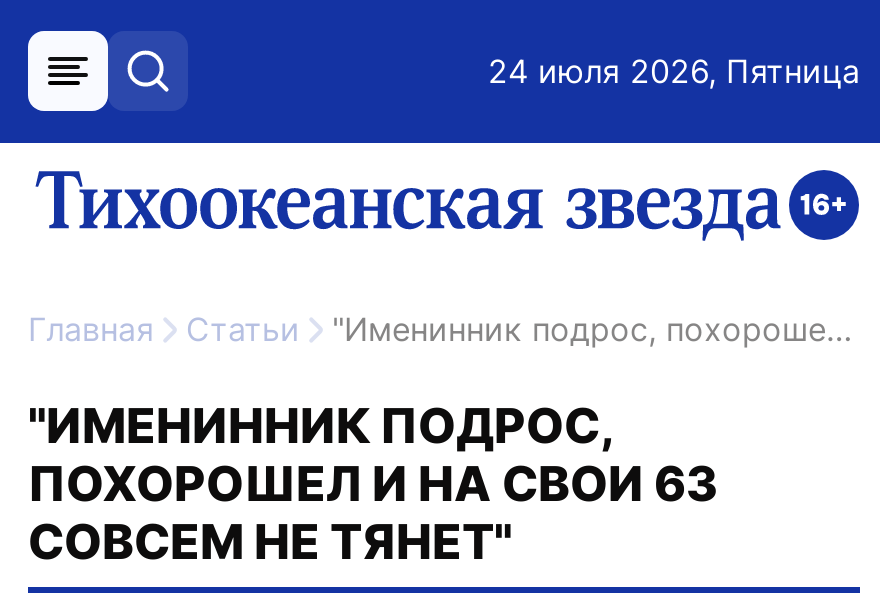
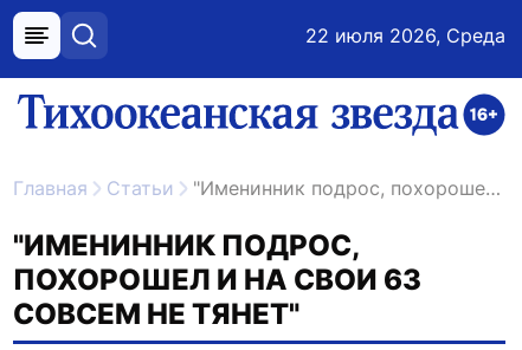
- 24 июля 2026, Пятница
+ 22 июля 2026, Среда
